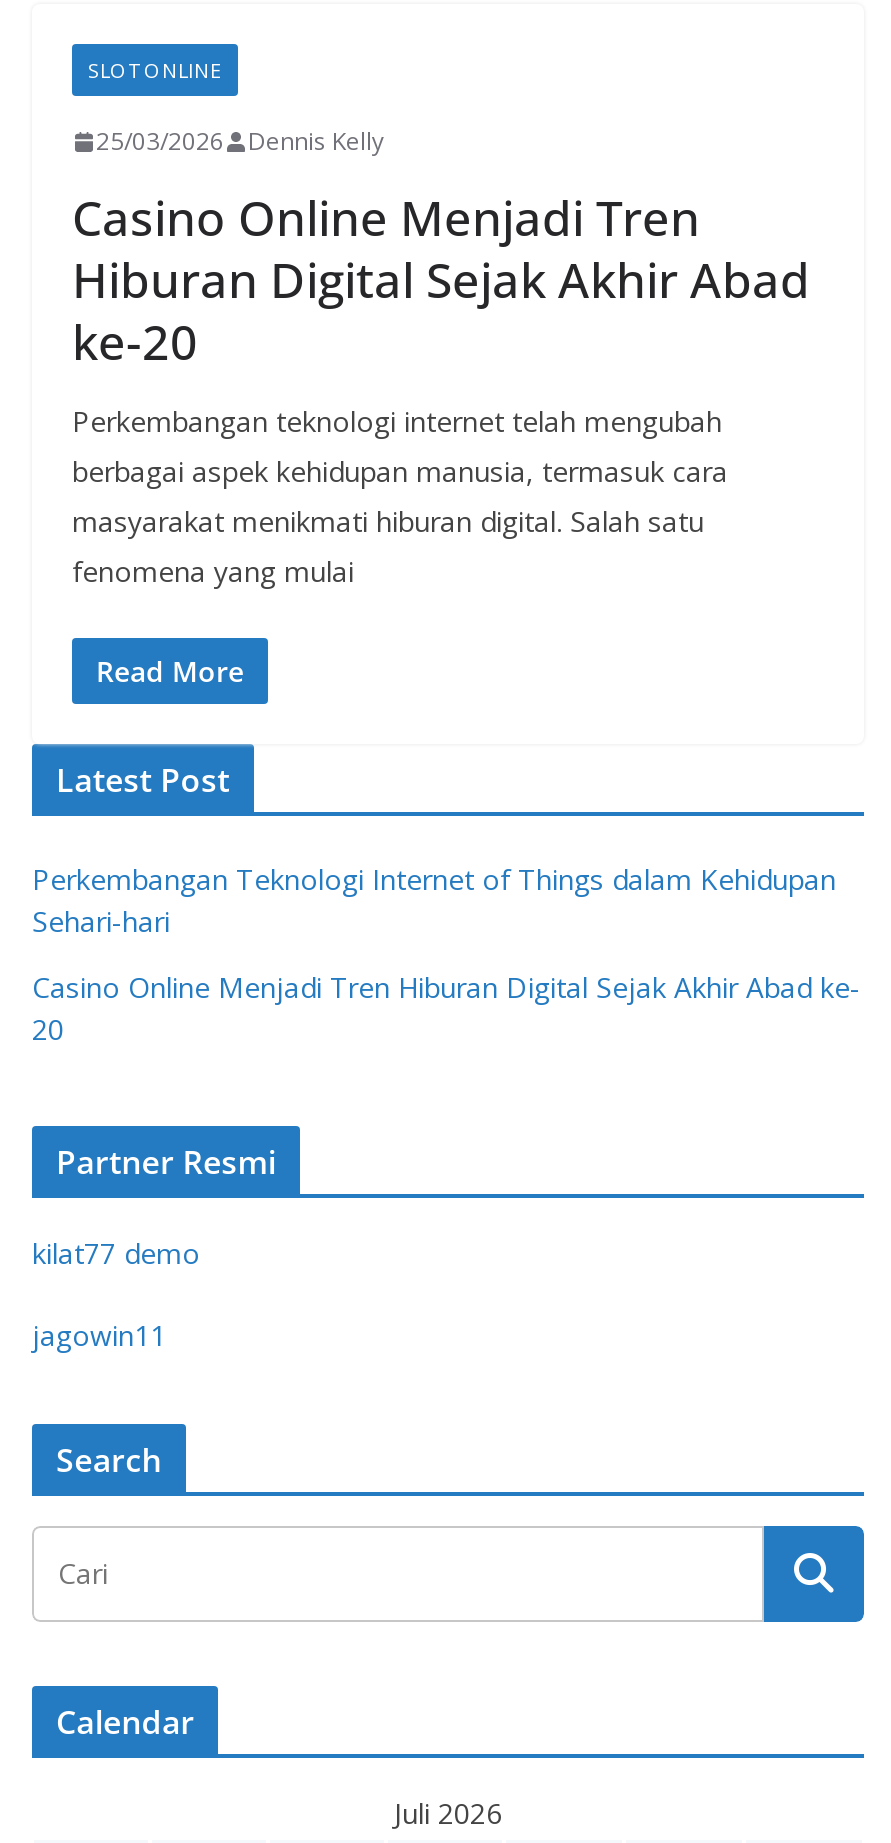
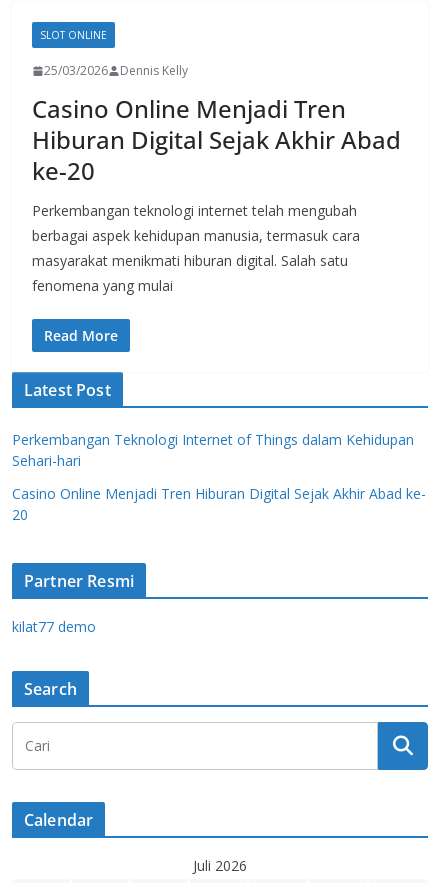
- jagowin11
